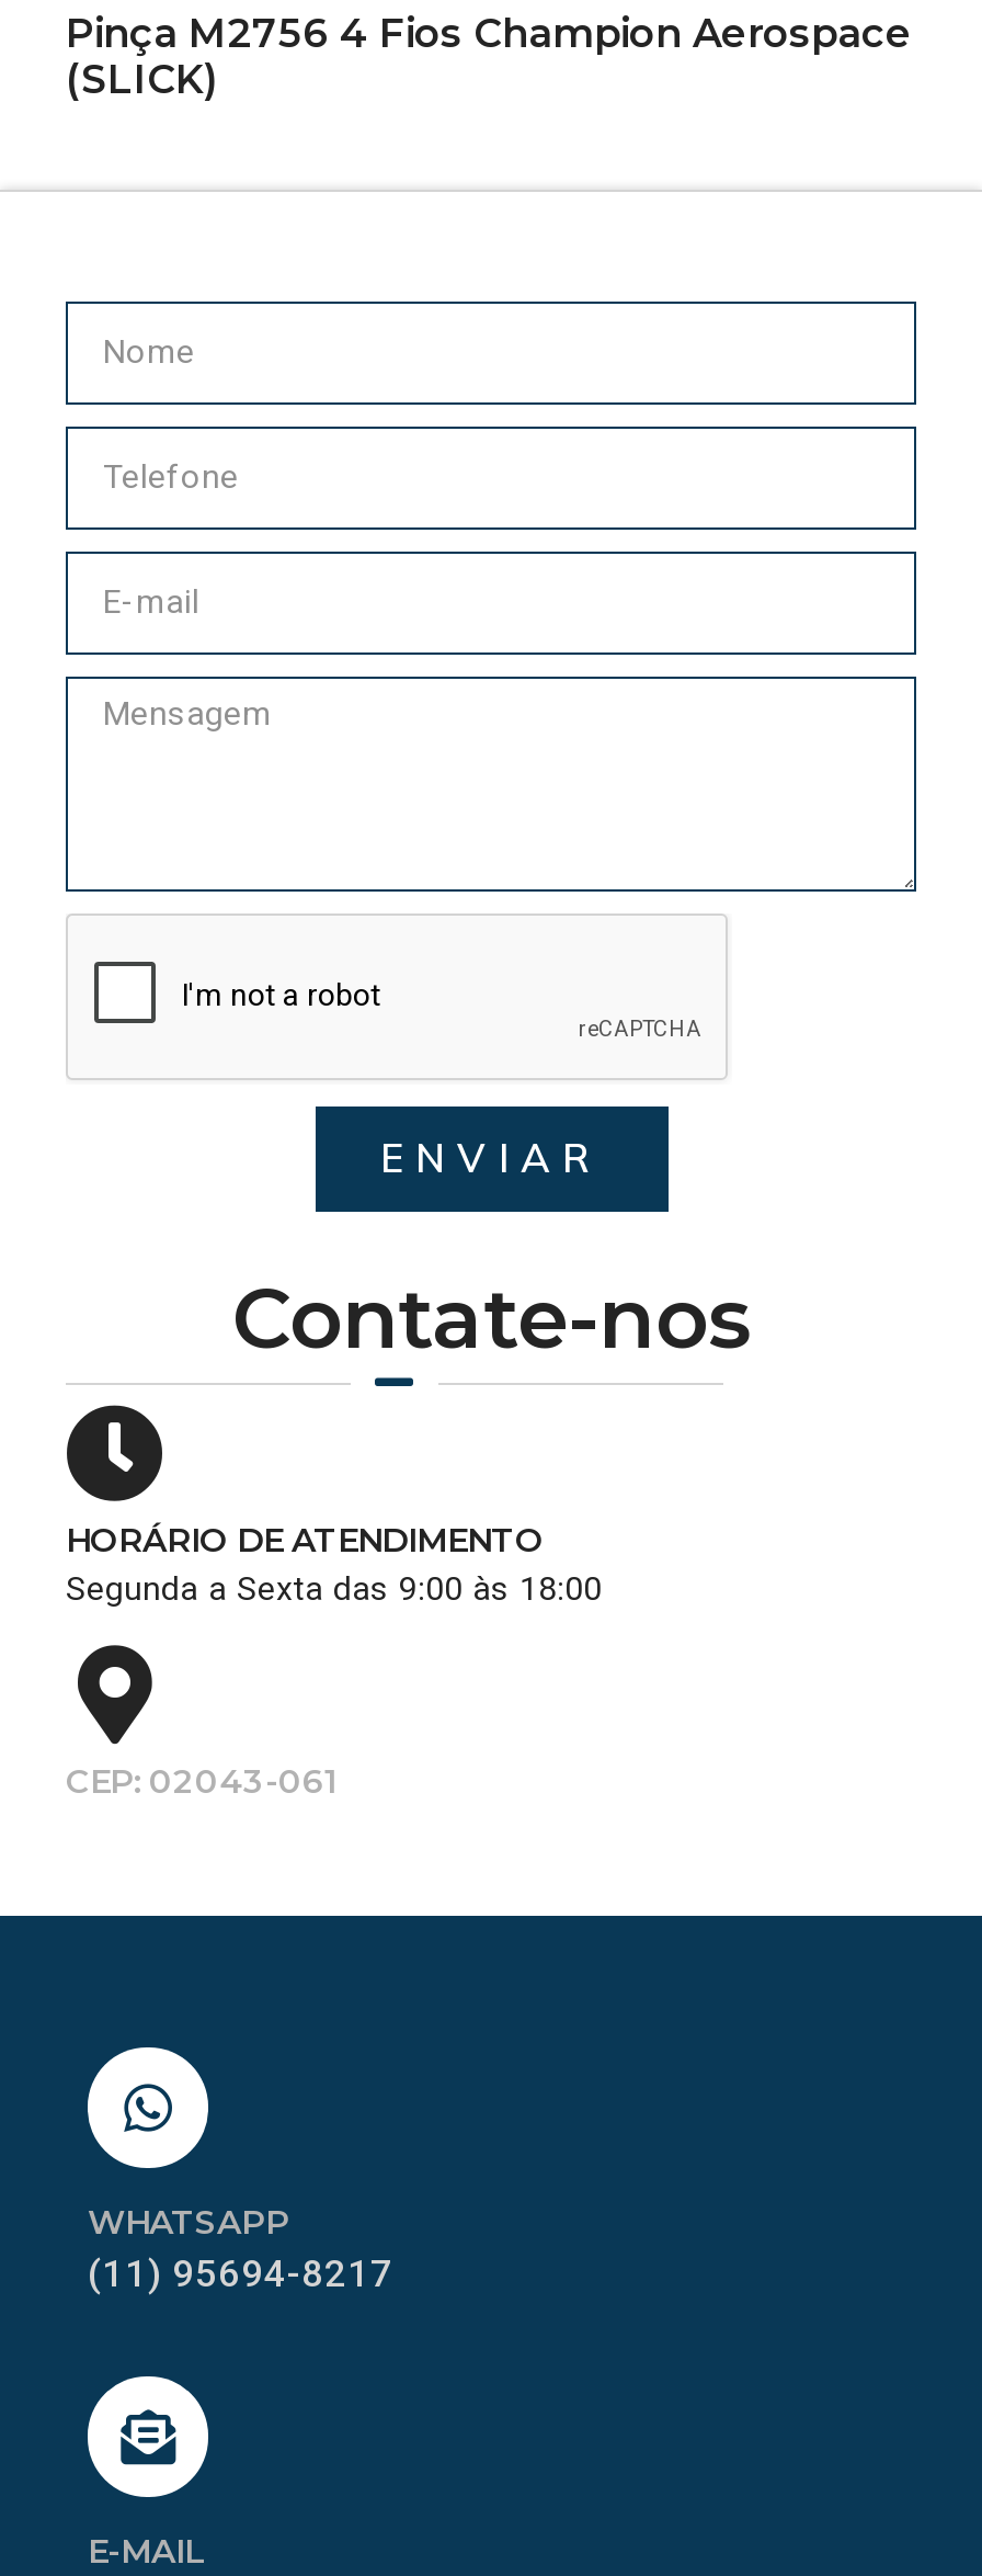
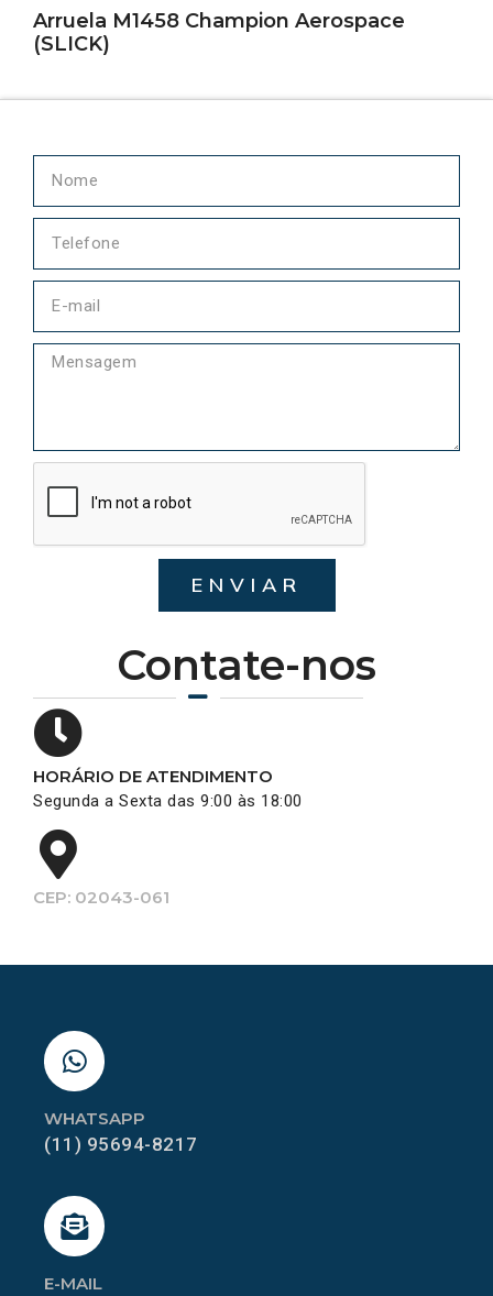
- Pinça M2756 4 Fios Champion Aerospace
+ Arruela M1458 Champion Aerospace
